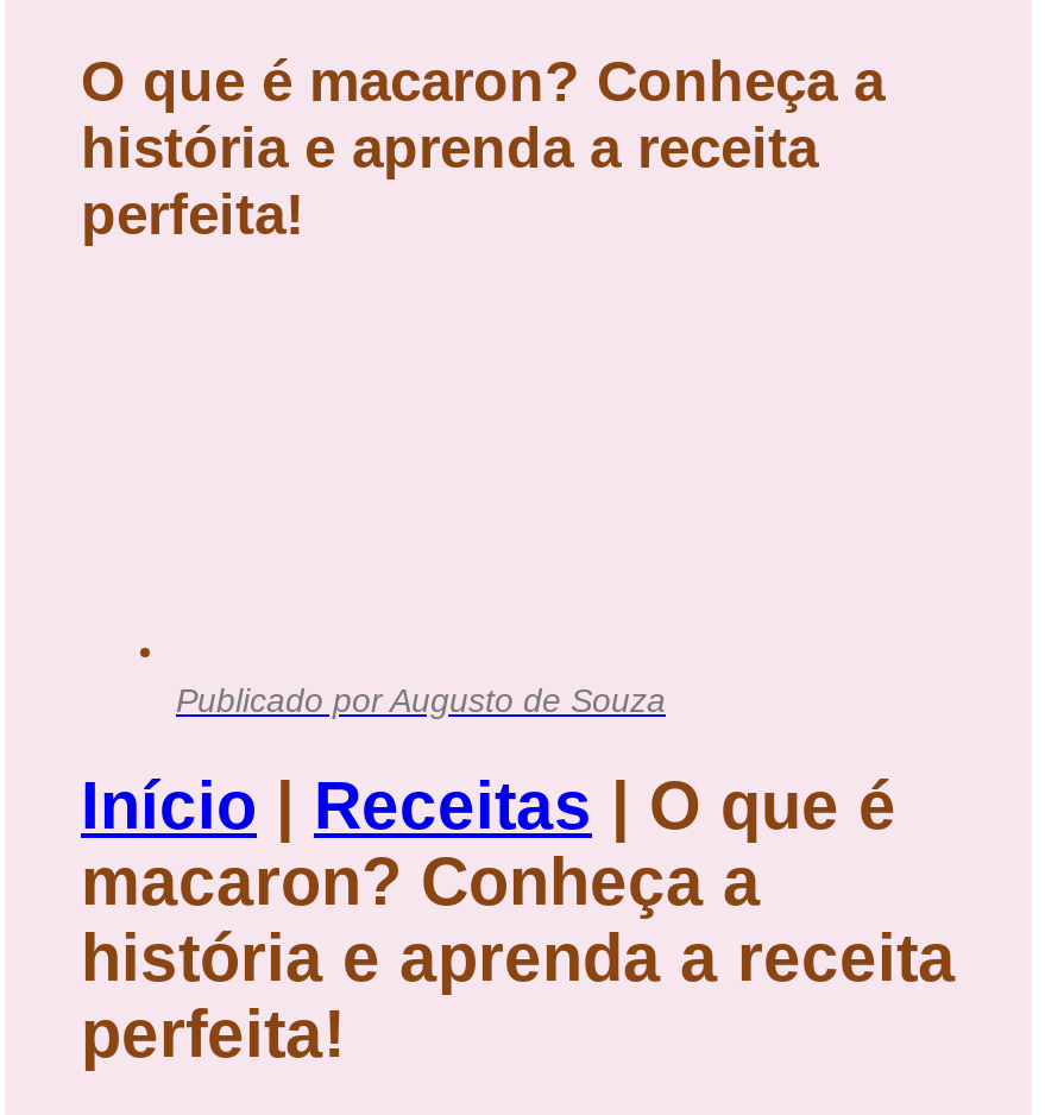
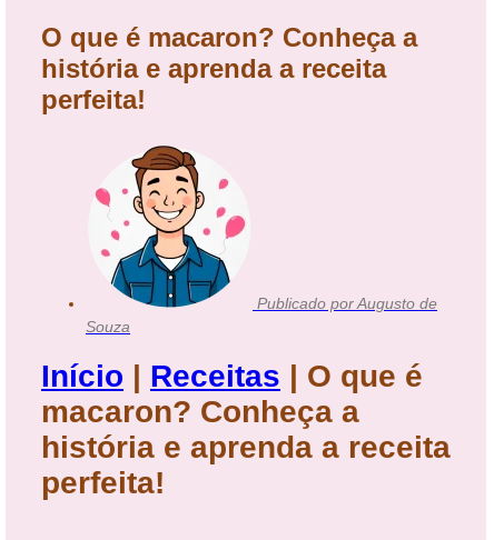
+ [image]
